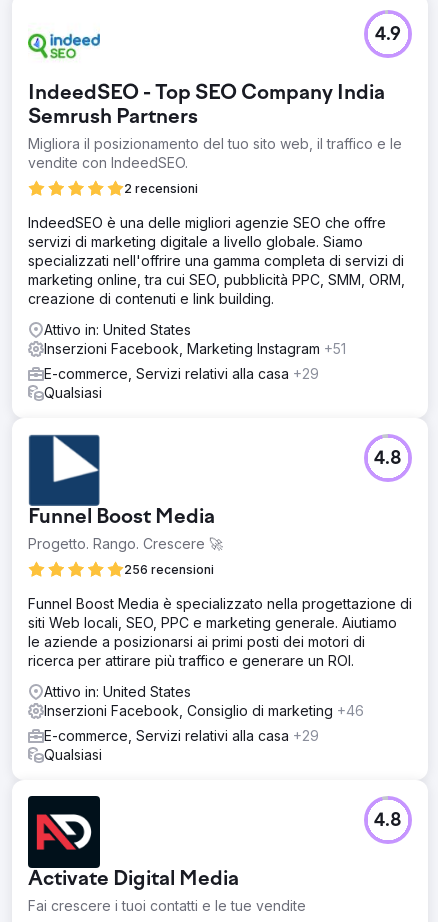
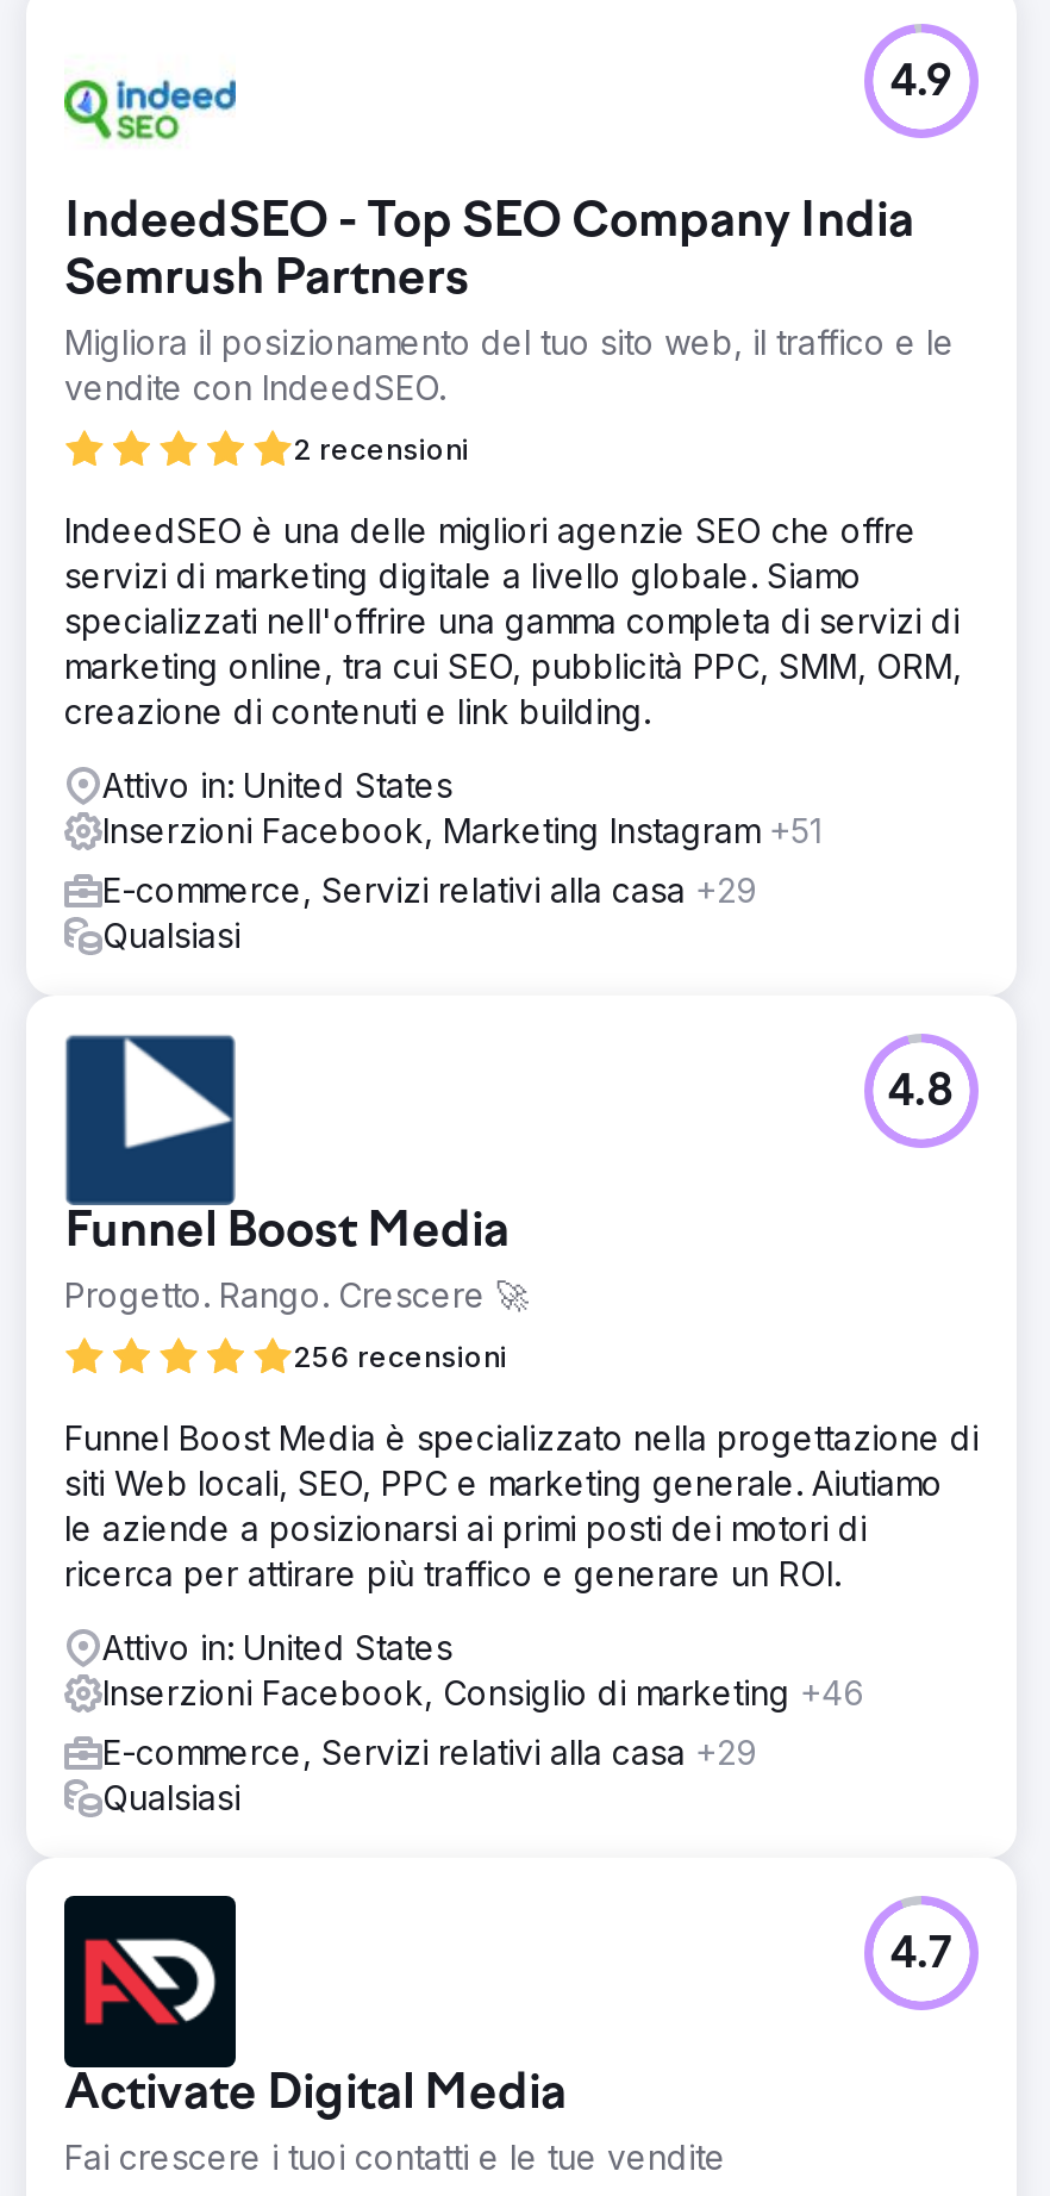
- 4.8
+ 4.7
